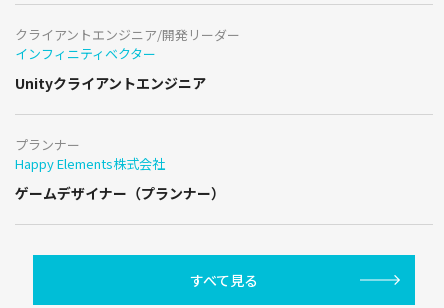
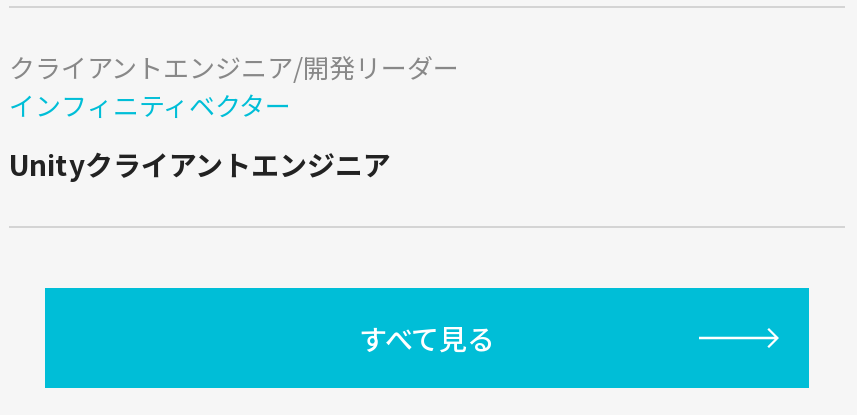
- プランナー
- Happy Elements株式会社
- ゲームデザイナー（プランナー）
